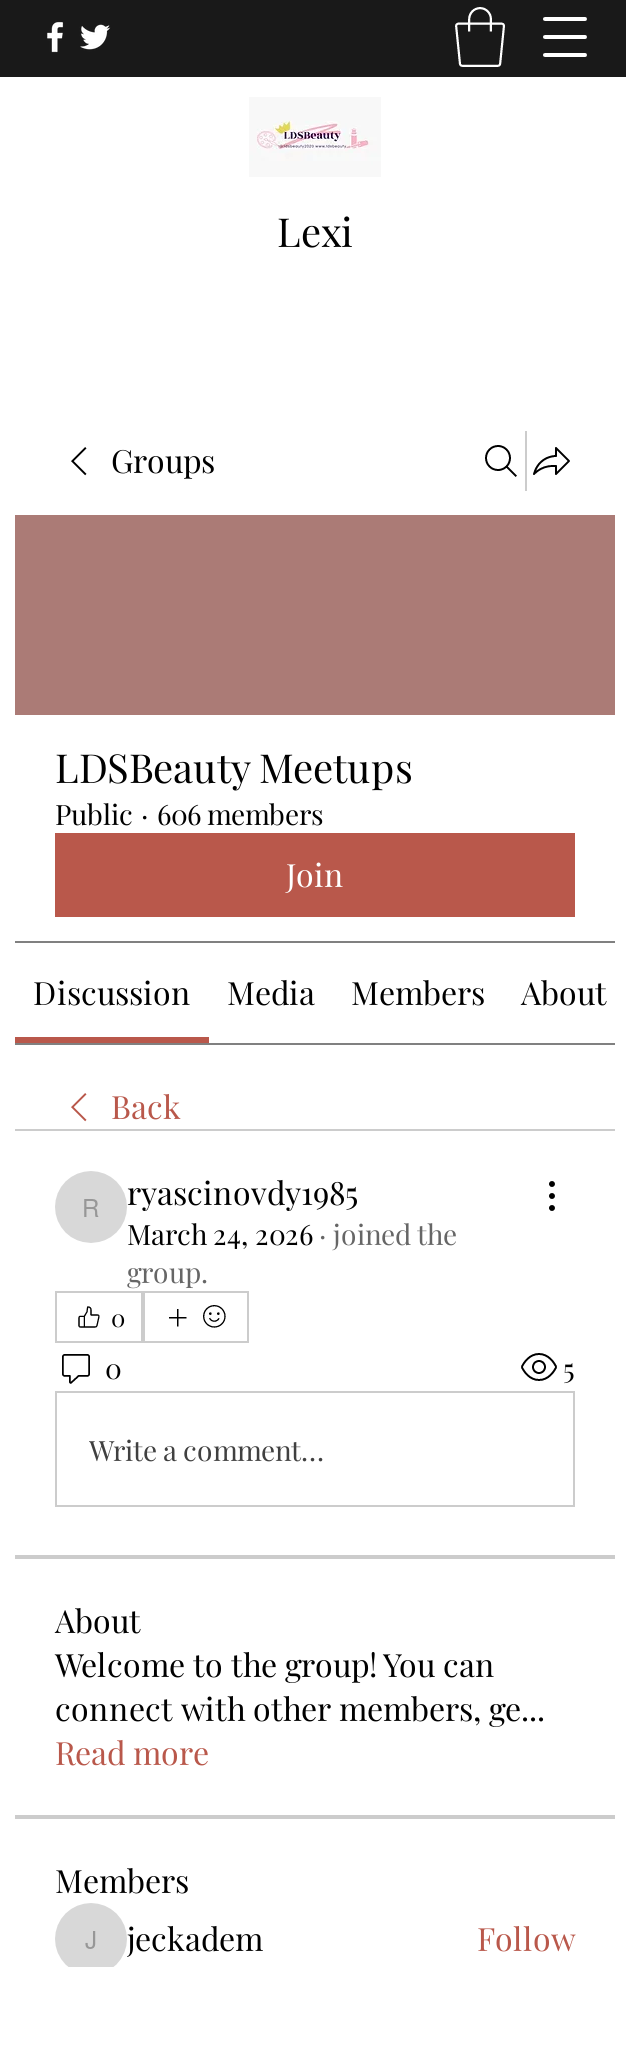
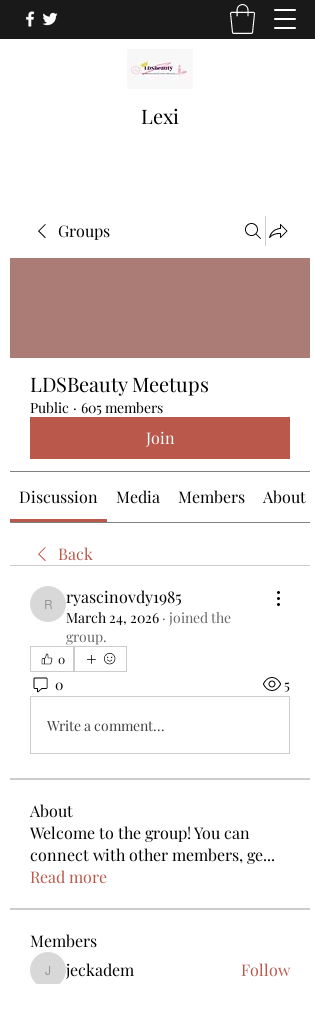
- Public · 606 members
+ Public · 605 members
